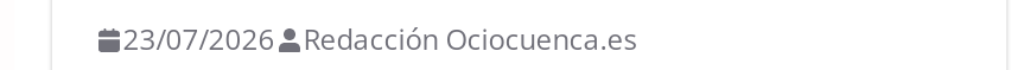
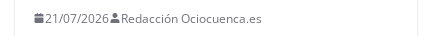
- 23/07/2026 Redacción Ociocuenca.es
+ 21/07/2026 Redacción Ociocuenca.es
